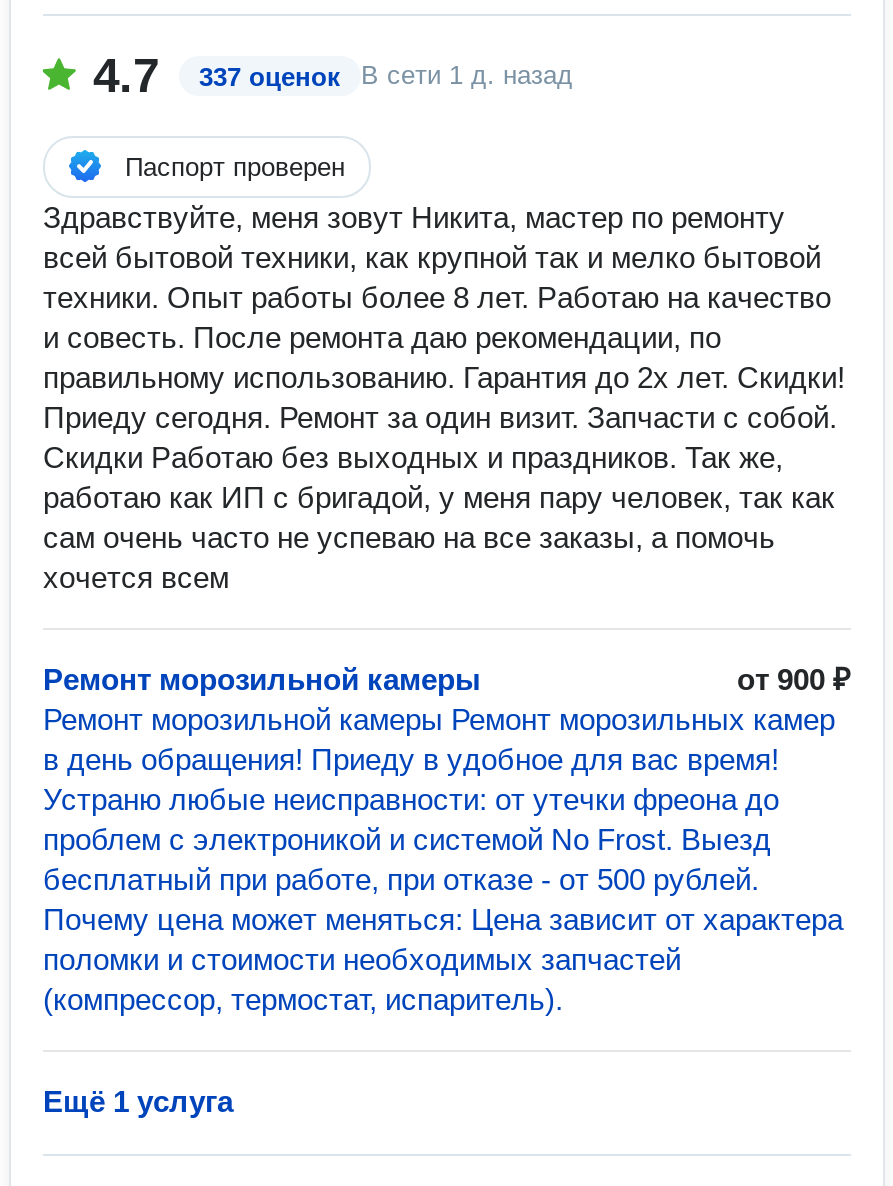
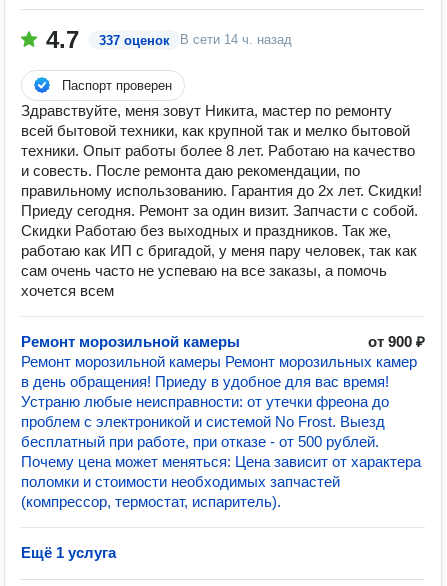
- 4.7 337 оценок В сети 1 д. назад
+ 4.7 337 оценок В сети 14 ч. назад
